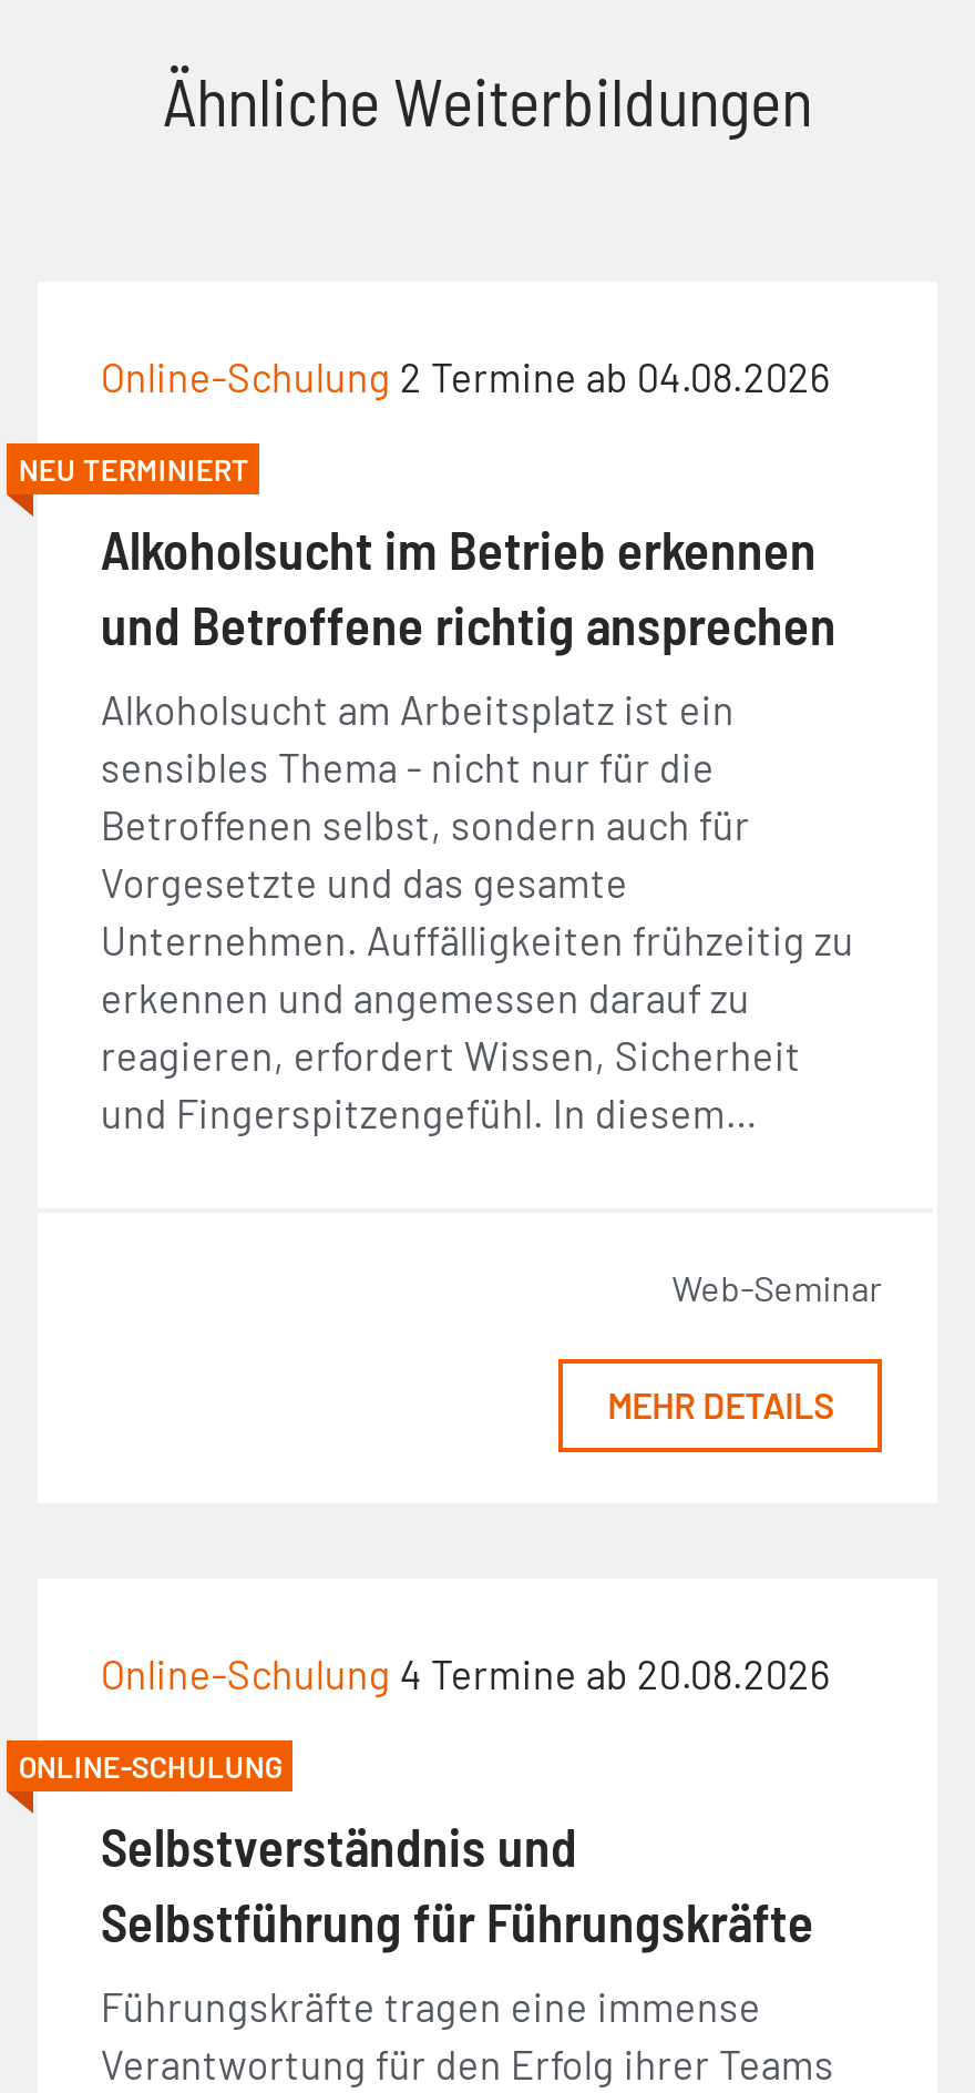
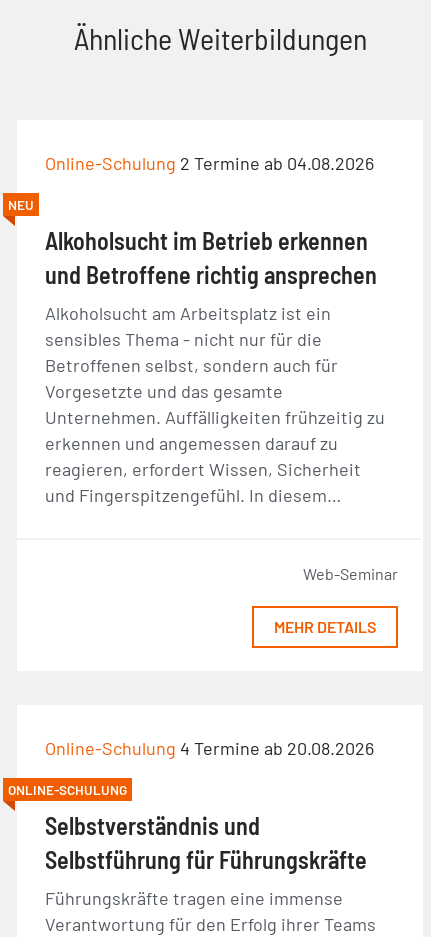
- NEU TERMINIERT
+ NEU
